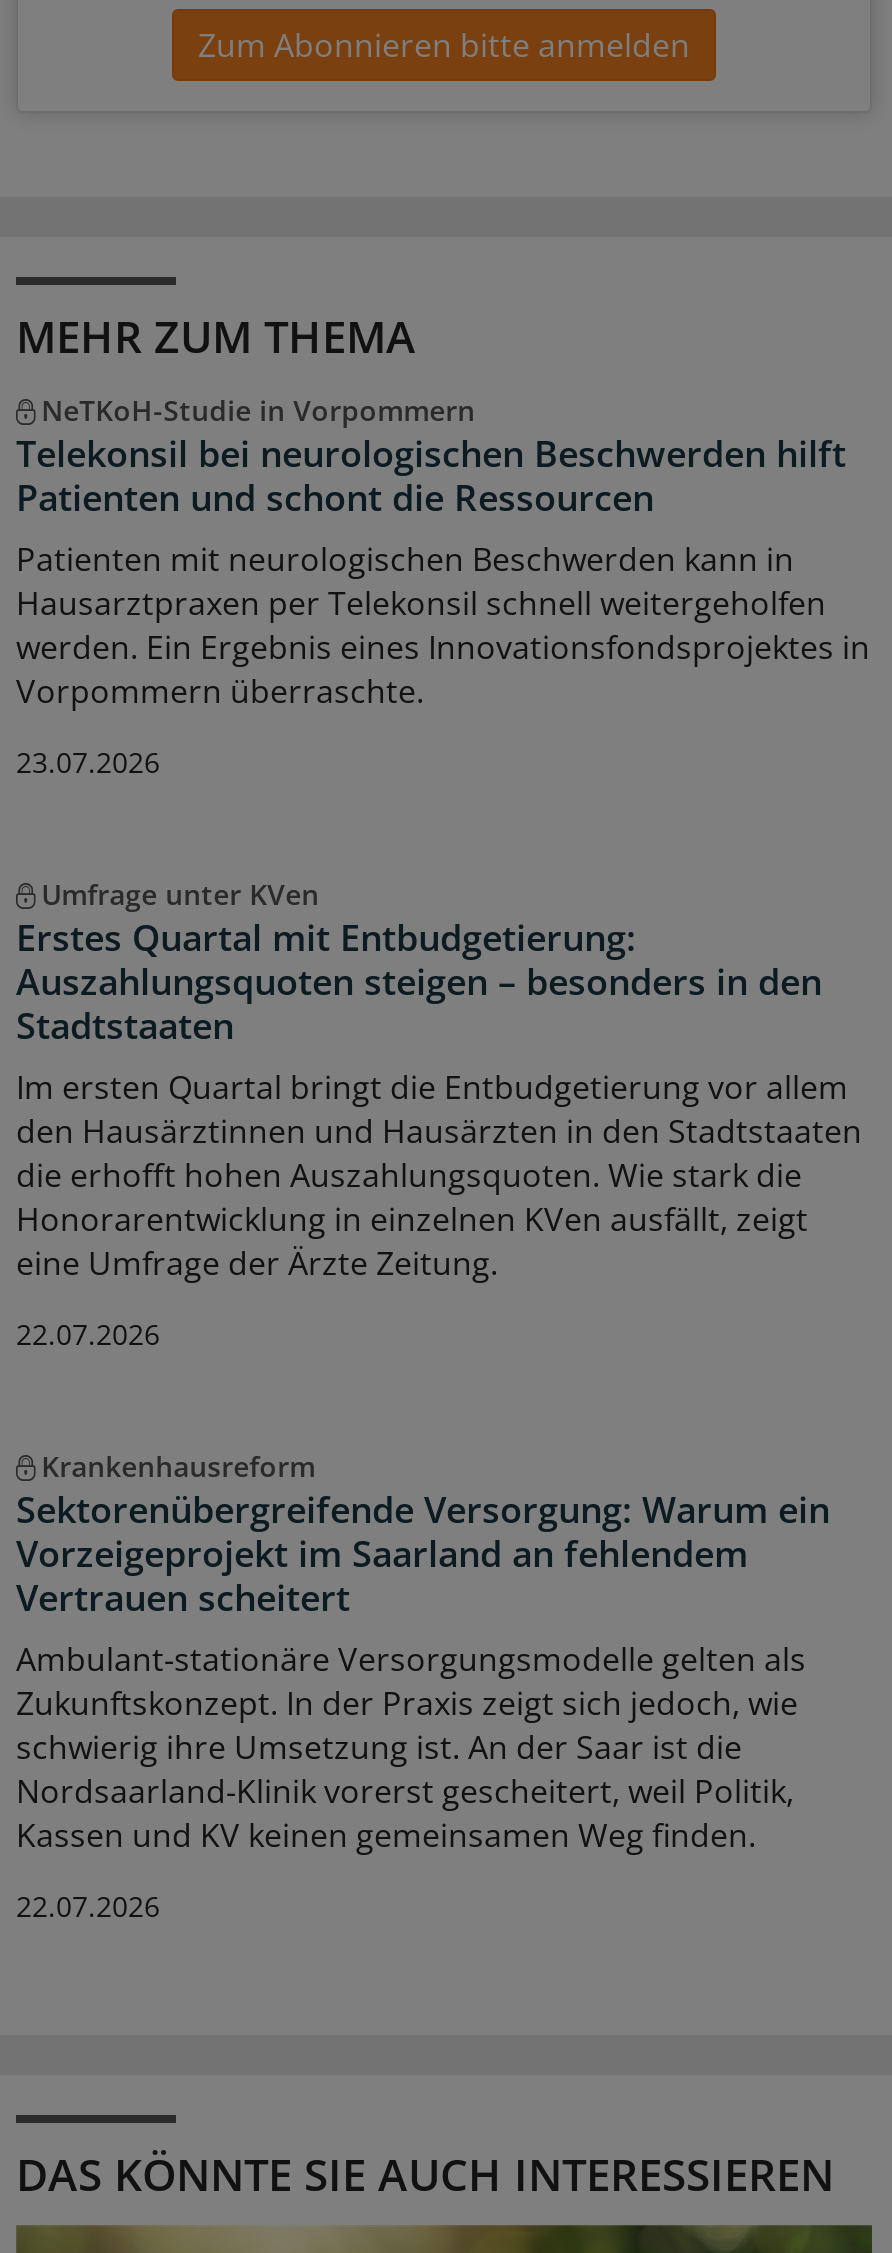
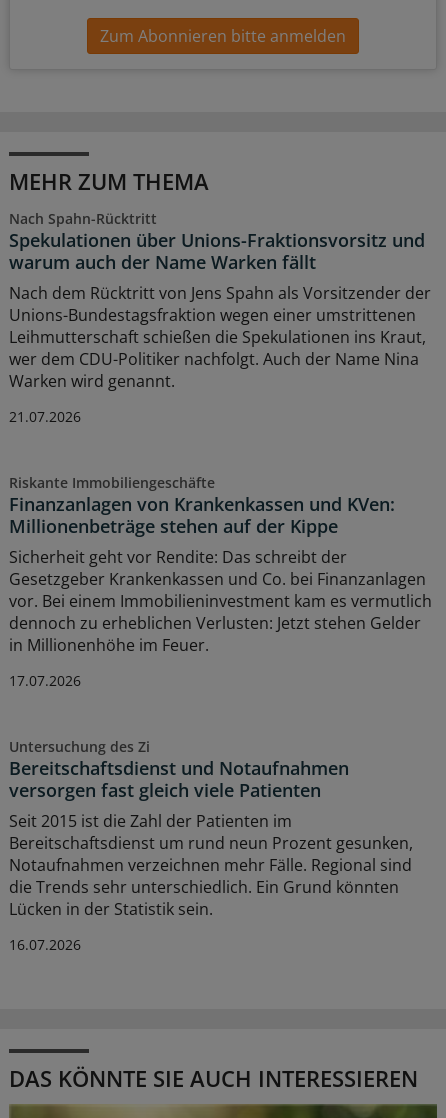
- NeTKoH-Studie in Vorpommern
- Telekonsil bei neurologischen Beschwerden hilft
- Patienten und schont die Ressourcen
- Patienten mit neurologischen Beschwerden kann in
- Hausarztpraxen per Telekonsil schnell weitergeholfen
- werden. Ein Ergebnis eines Innovationsfondsprojektes in
- Vorpommern überraschte.
+ Nach Spahn-Rücktritt
+ Spekulationen über Unions-Fraktionsvorsitz und
+ warum auch der Name Warken fällt
+ Nach dem Rücktritt von Jens Spahn als Vorsitzender der
+ Unions-Bundestagsfraktion wegen einer umstrittenen
+ Leihmutterschaft schießen die Spekulationen ins Kraut,
+ wer dem CDU-Politiker nachfolgt. Auch der Name Nina
+ Warken wird genannt.

- 23.07.2026
+ 21.07.2026

- Umfrage unter KVen
- Erstes Quartal mit Entbudgetierung:
- Auszahlungsquoten steigen – besonders in den
- Stadtstaaten
- Im ersten Quartal bringt die Entbudgetierung vor allem
- den Hausärztinnen und Hausärzten in den Stadtstaaten
- die erhofft hohen Auszahlungsquoten. Wie stark die
- Honorarentwicklung in einzelnen KVen ausfällt, zeigt
- eine Umfrage der Ärzte Zeitung.
+ Riskante Immobiliengeschäfte
+ Finanzanlagen von Krankenkassen und KVen:
+ Millionenbeträge stehen auf der Kippe
+ Sicherheit geht vor Rendite: Das schreibt der
+ Gesetzgeber Krankenkassen und Co. bei Finanzanlagen
+ vor. Bei einem Immobilieninvestment kam es vermutlich
+ dennoch zu erheblichen Verlusten: Jetzt stehen Gelder
+ in Millionenhöhe im Feuer.

- 22.07.2026
+ 17.07.2026

- Krankenhausreform
- Sektorenübergreifende Versorgung: Warum ein
- Vorzeigeprojekt im Saarland an fehlendem
- Vertrauen scheitert
- Ambulant-stationäre Versorgungsmodelle gelten als
- Zukunftskonzept. In der Praxis zeigt sich jedoch, wie
- schwierig ihre Umsetzung ist. An der Saar ist die
- Nordsaarland-Klinik vorerst gescheitert, weil Politik,
- Kassen und KV keinen gemeinsamen Weg finden.
+ Untersuchung des Zi
+ Bereitschaftsdienst und Notaufnahmen
+ versorgen fast gleich viele Patienten
+ Seit 2015 ist die Zahl der Patienten im
+ Bereitschaftsdienst um rund neun Prozent gesunken,
+ Notaufnahmen verzeichnen mehr Fälle. Regional sind
+ die Trends sehr unterschiedlich. Ein Grund könnten
+ Lücken in der Statistik sein.

- 22.07.2026
+ 16.07.2026
